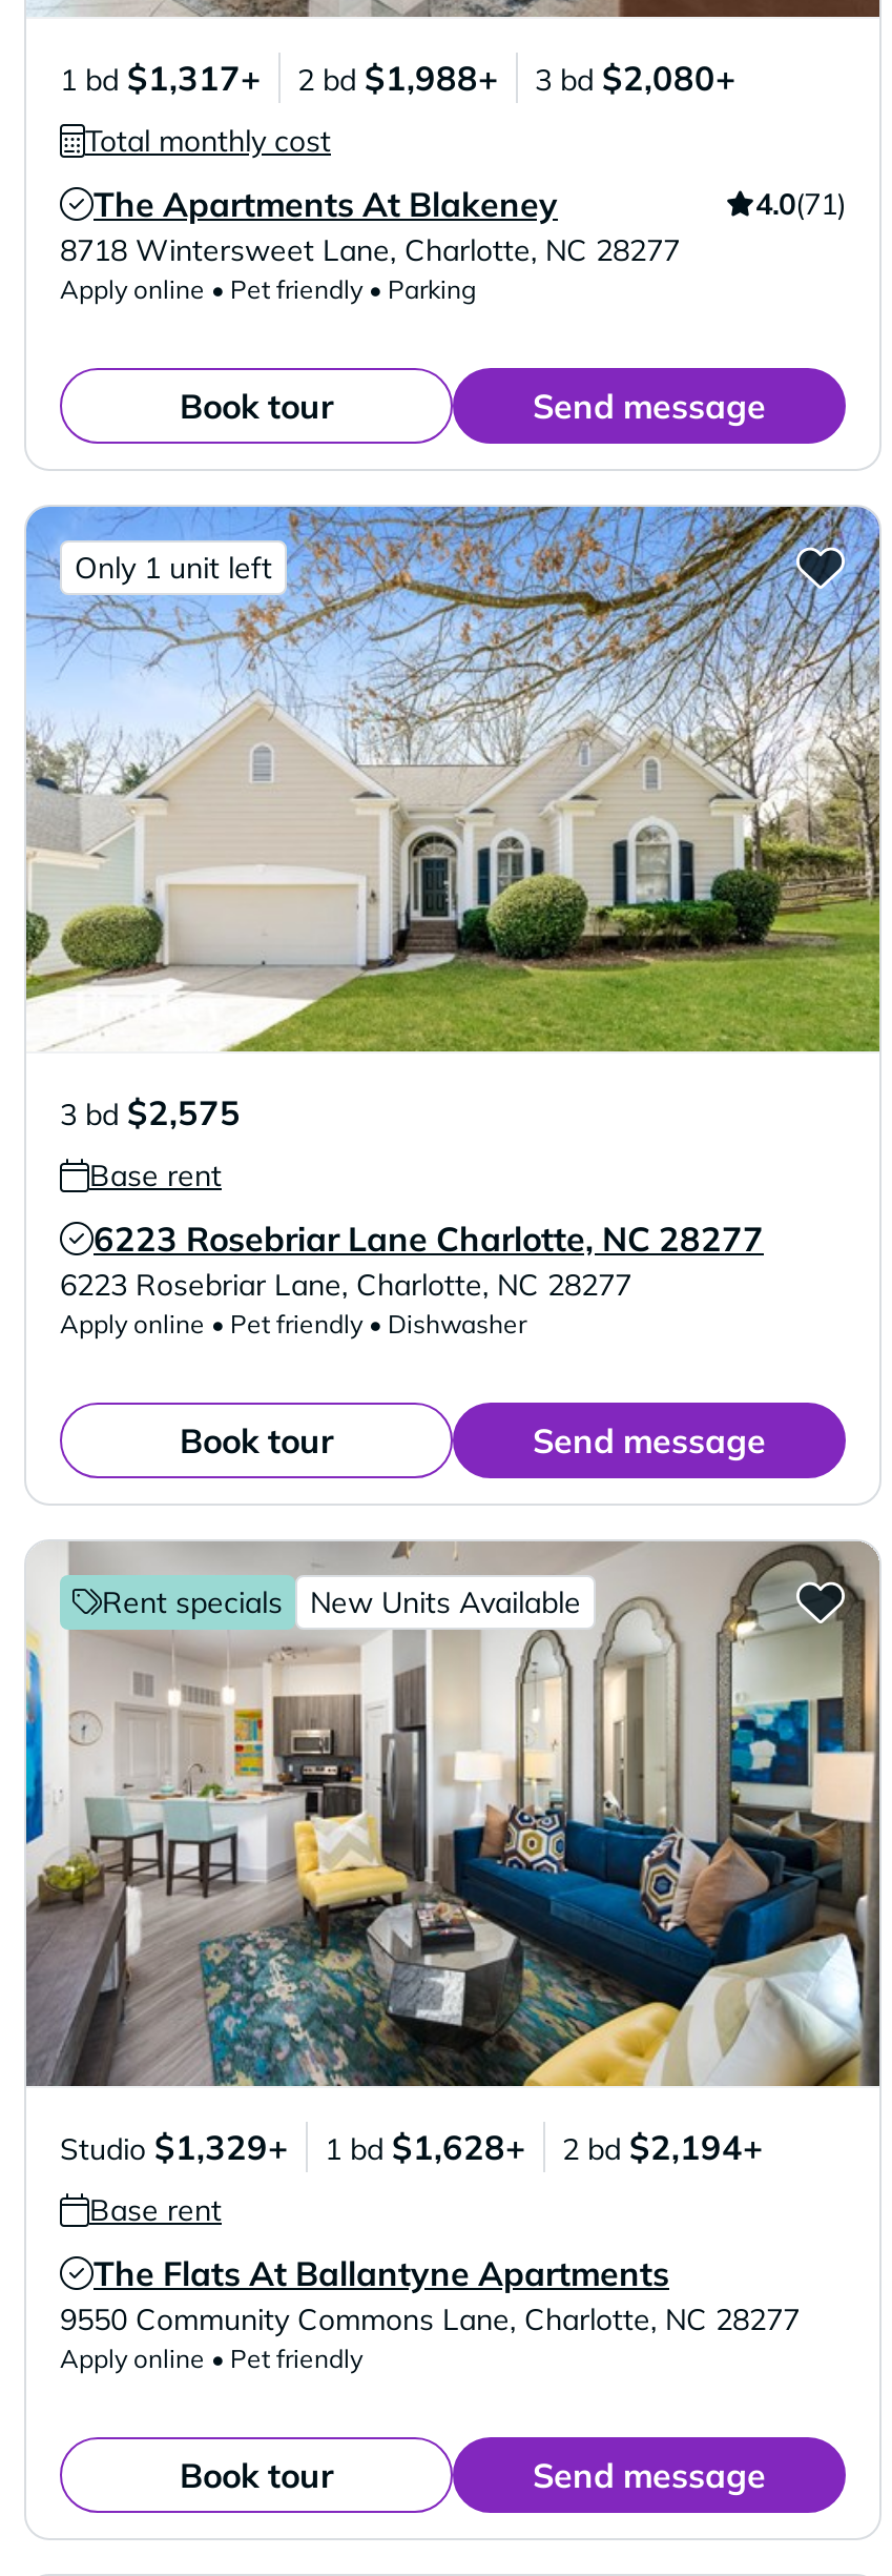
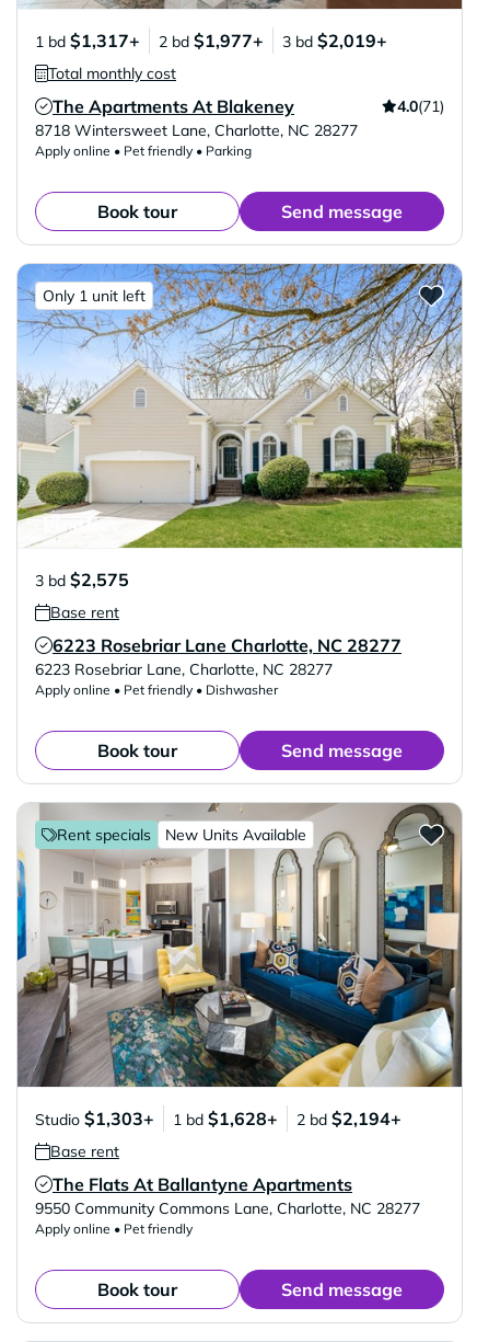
- 2 bd $1,988+
+ 2 bd $1,977+

- 3 bd $2,080+
+ 3 bd $2,019+

- Studio $1,329+ 1 bd $1,628+ 2 bd $2,194+
+ Studio $1,303+ 1 bd $1,628+ 2 bd $2,194+
